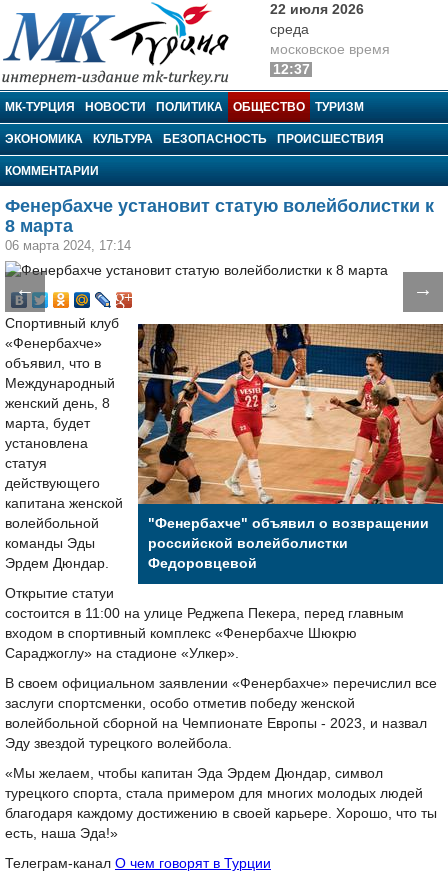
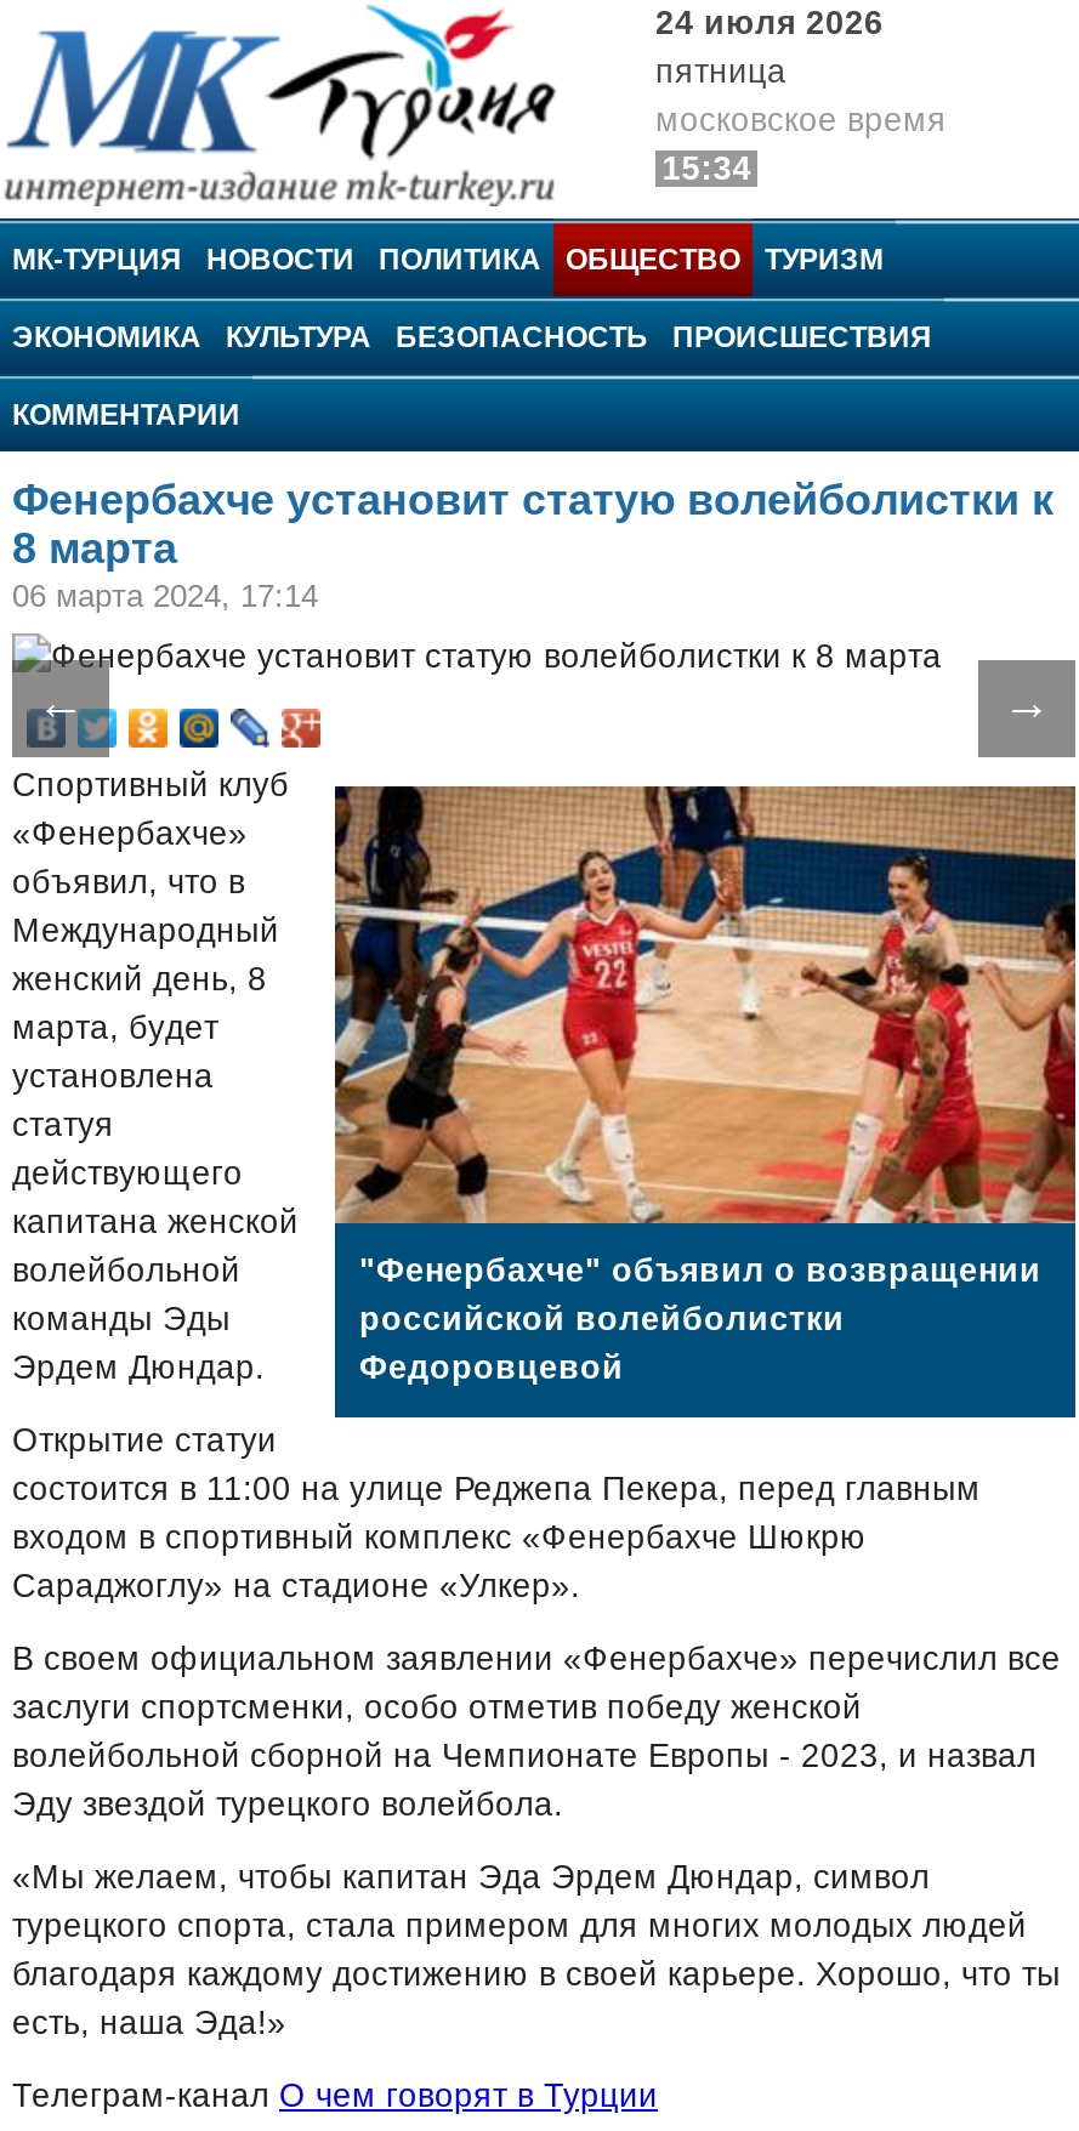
- 22 июля 2026
- среда
+ 24 июля 2026
+ пятница

- 12:37
+ 15:34
